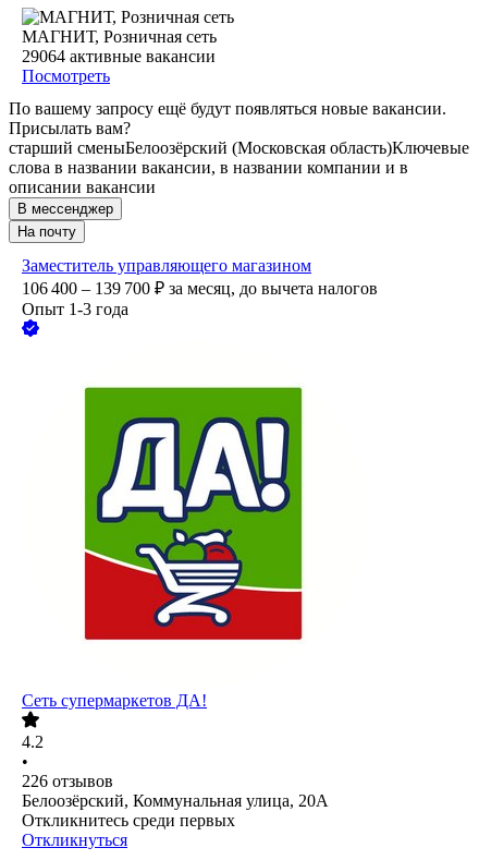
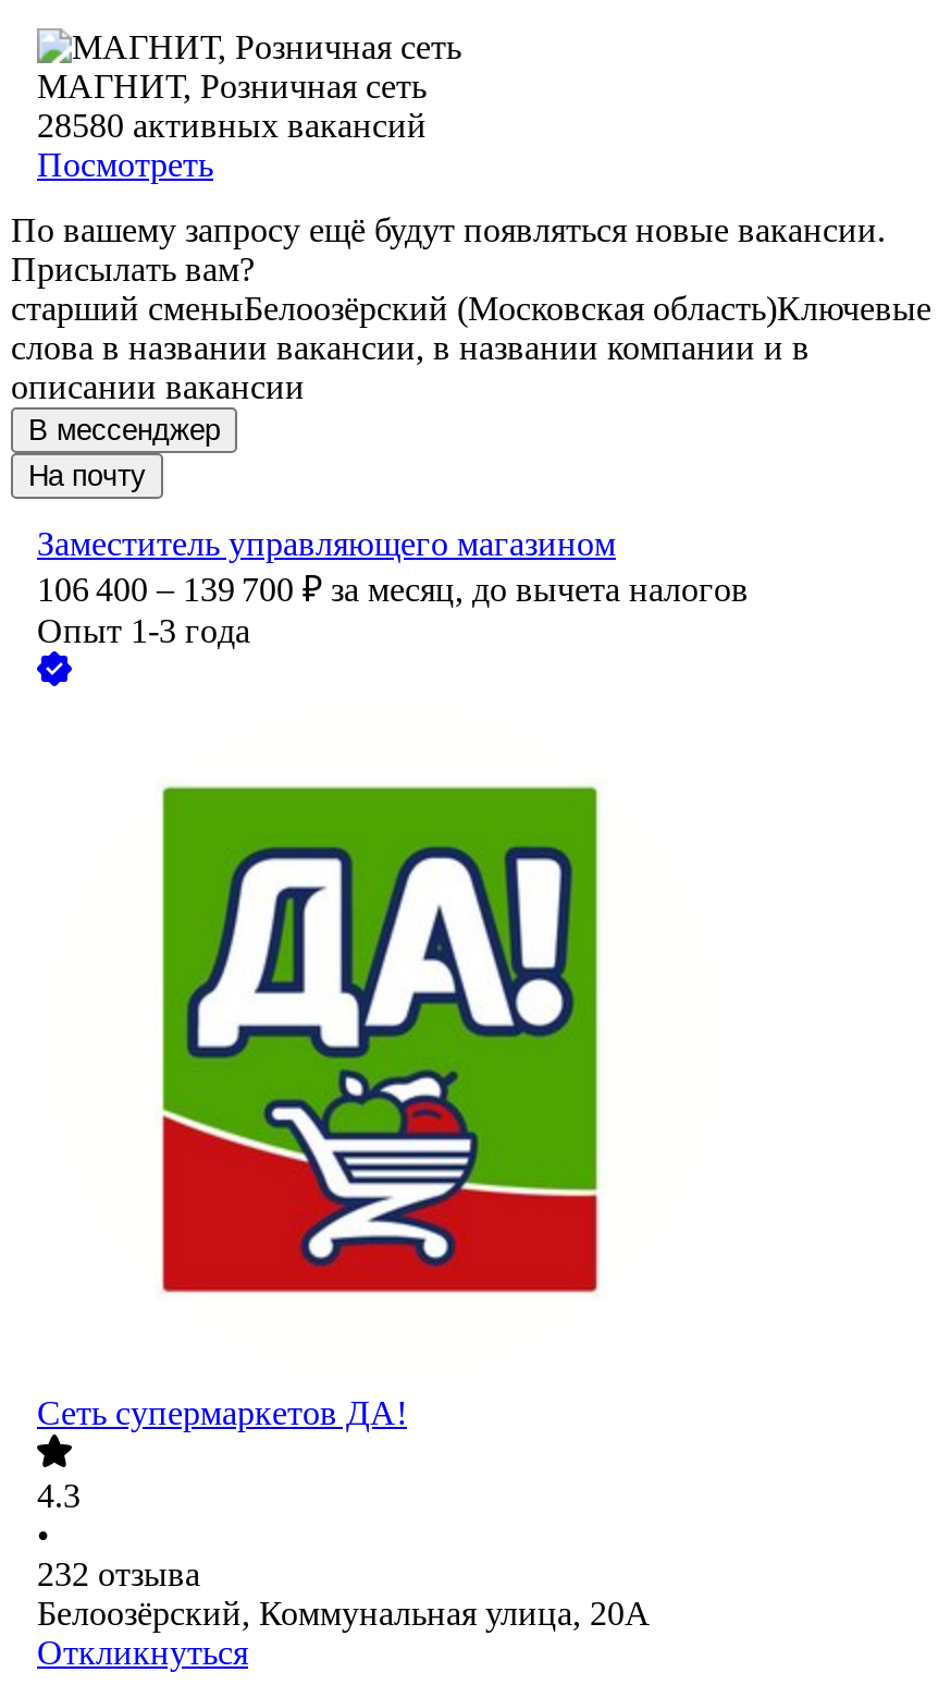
- 29064 активные вакансии
+ 28580 активных вакансий

- 4.2
+ 4.3

- 226 отзывов
+ 232 отзыва

- Откликнитесь среди первых
